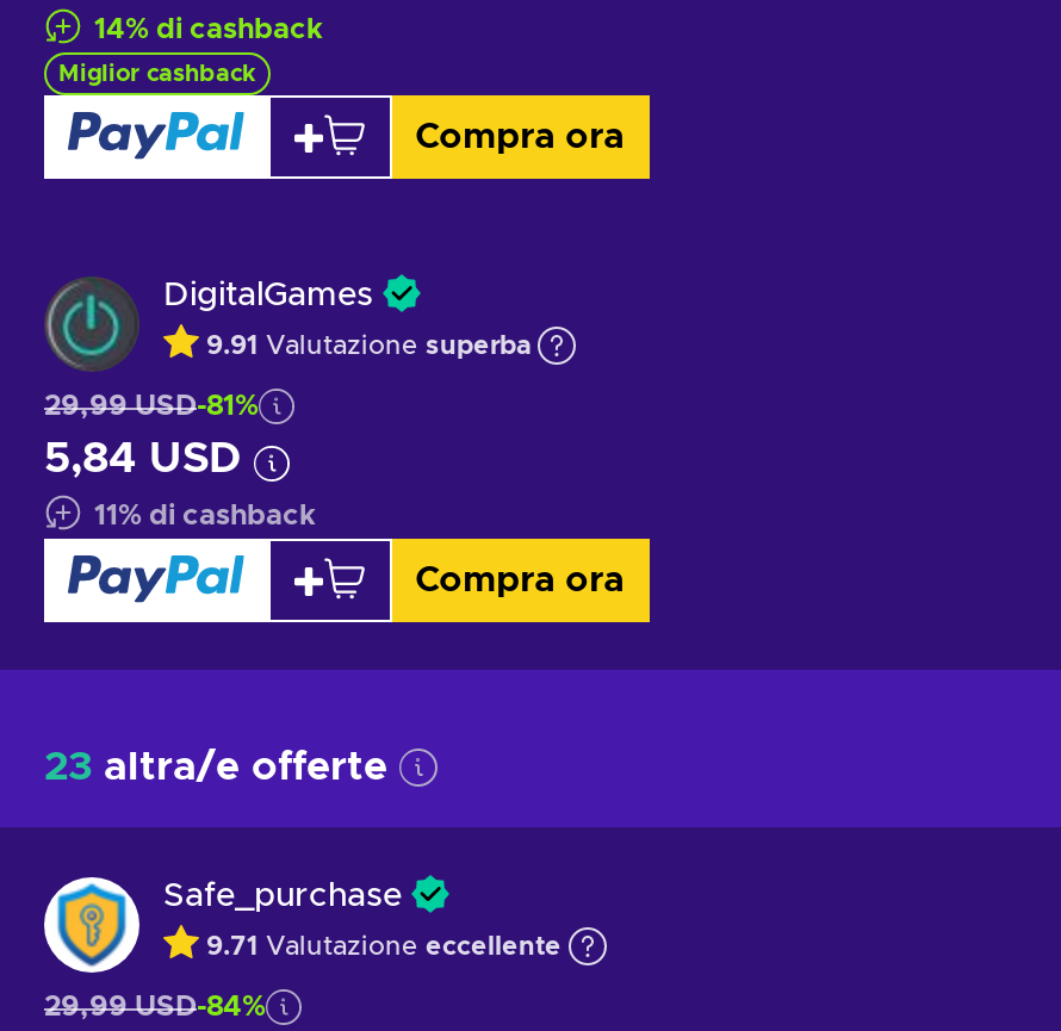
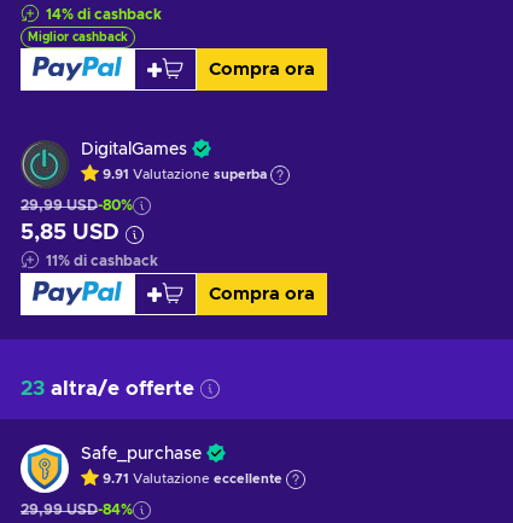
- 29,99 USD-81%
+ 29,99 USD-80%

- 5,84 USD
+ 5,85 USD
